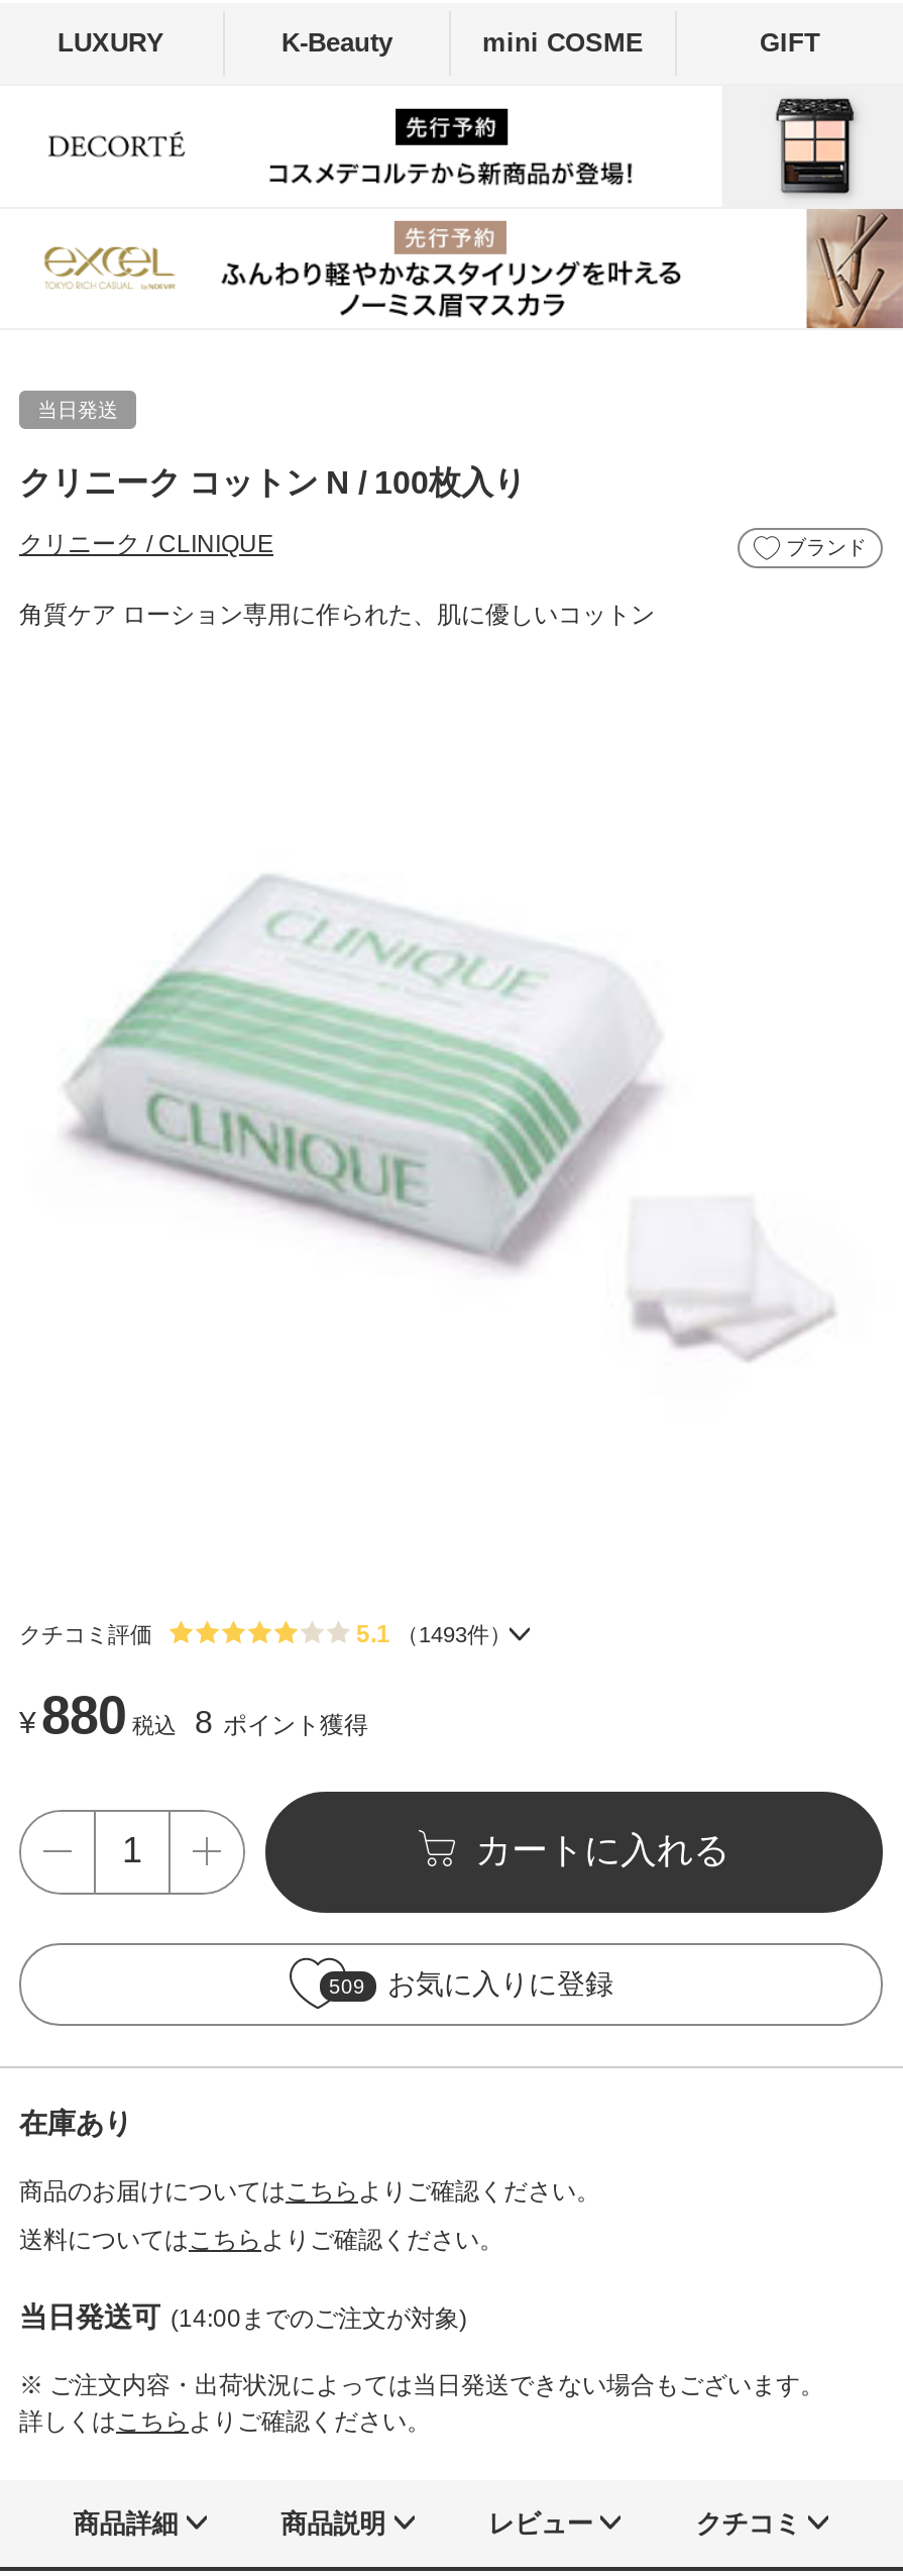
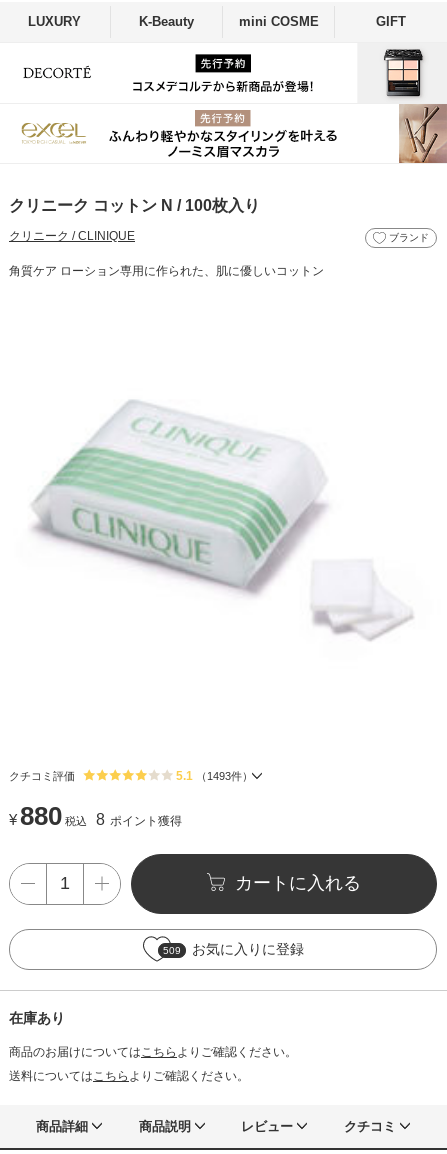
- 当日発送

- 当日発送可 (14:00までのご注文が対象)
- ※ ご注文内容・出荷状況によっては当日発送できない場合もございます。
- 詳しくはこちらよりご確認ください。
